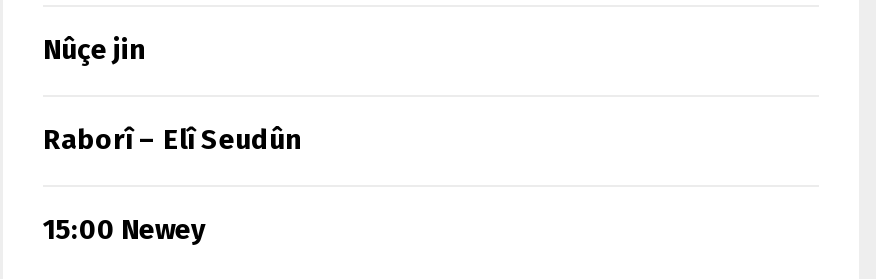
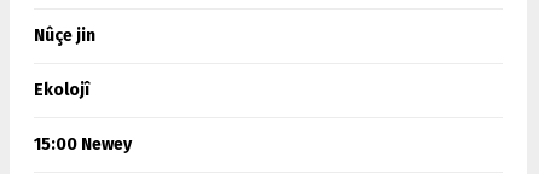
- Raborî – Elî Seudûn
+ Ekolojî
